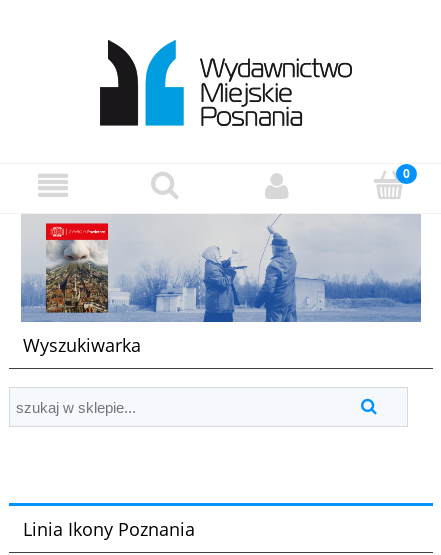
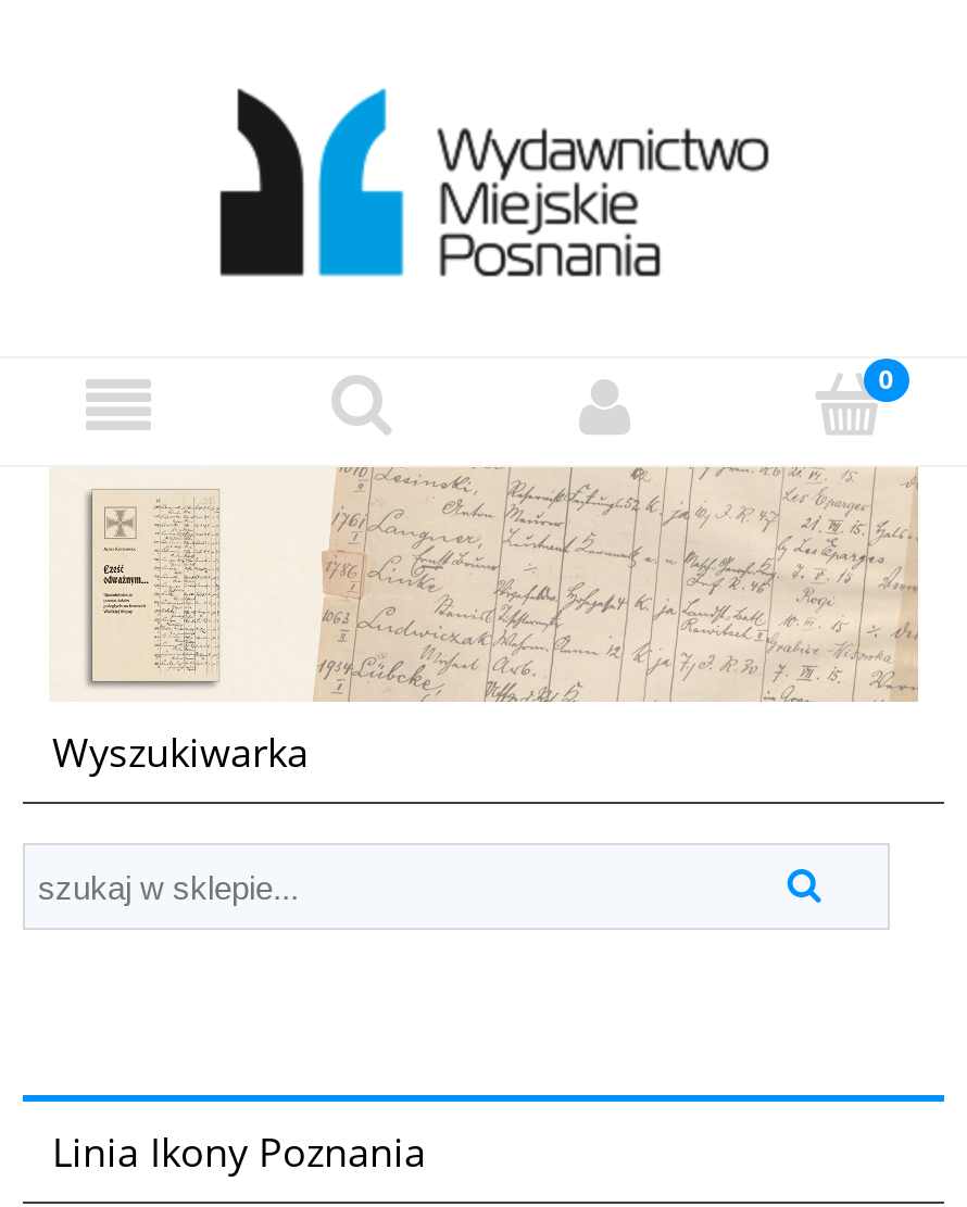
- [image]
+ [image]
